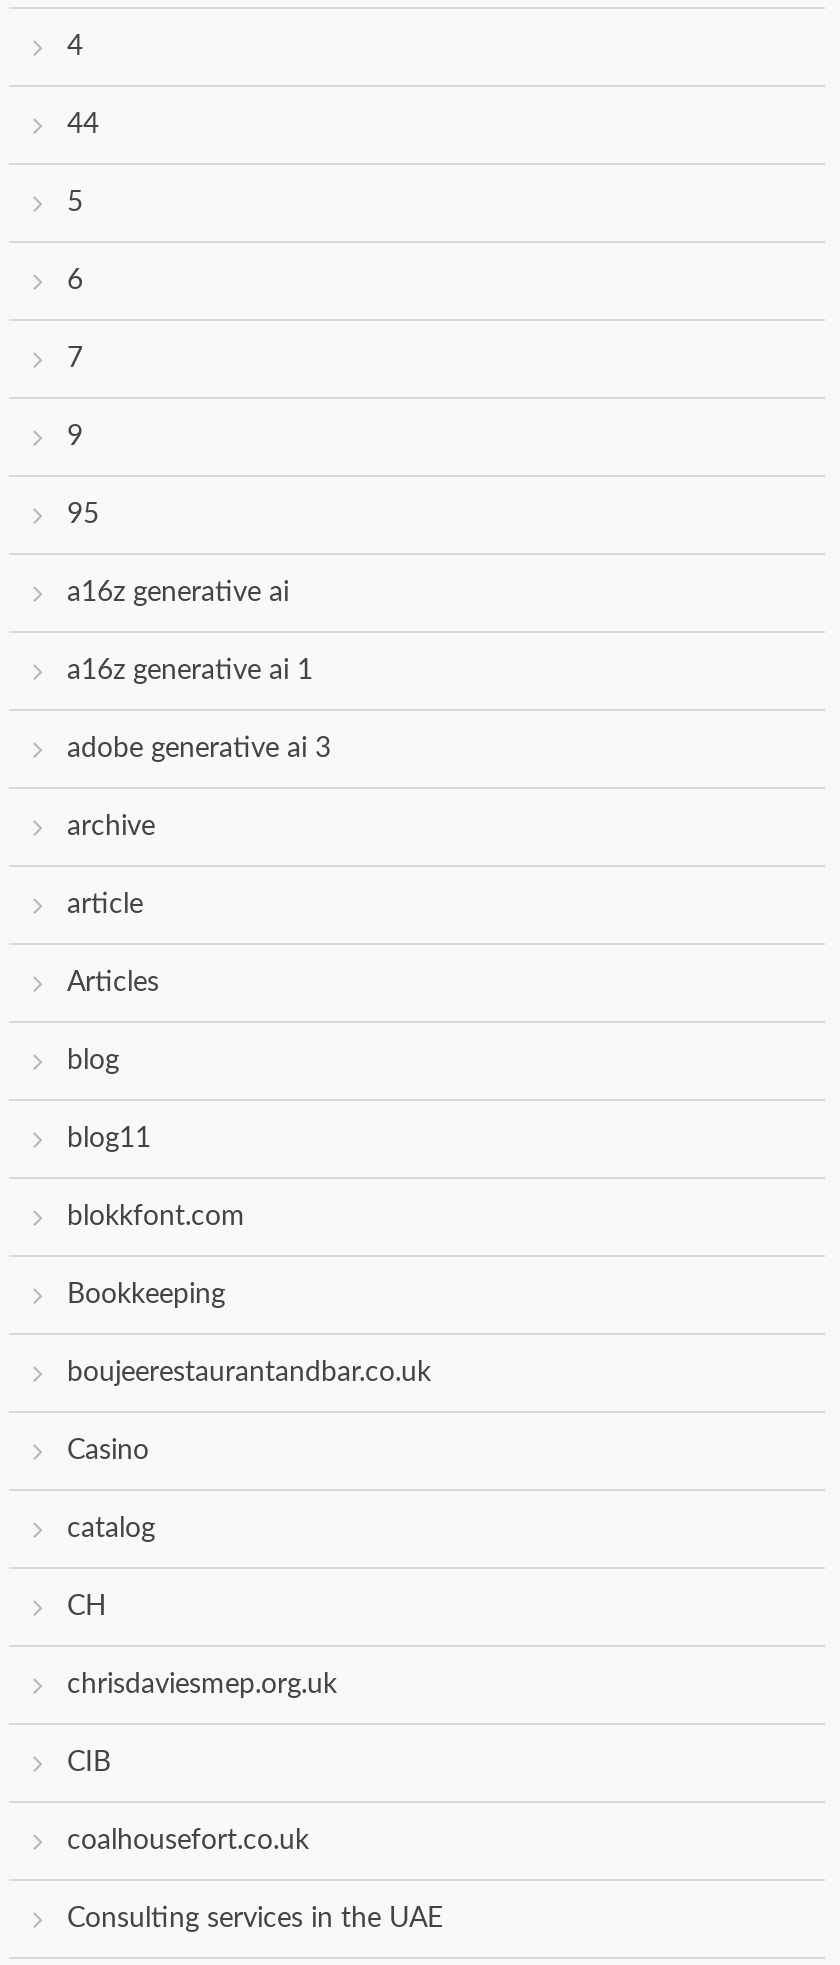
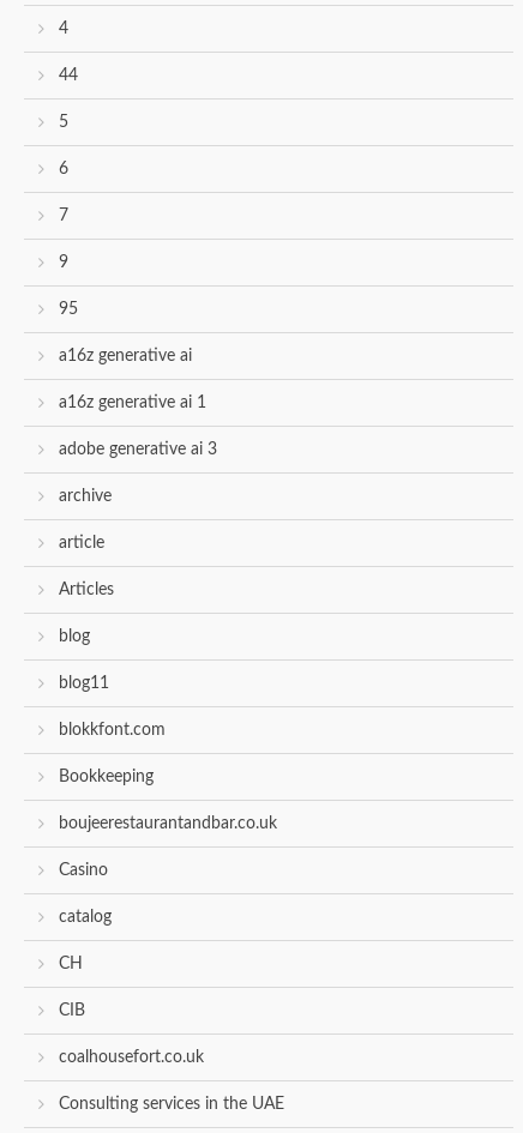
- chrisdaviesmep.org.uk
